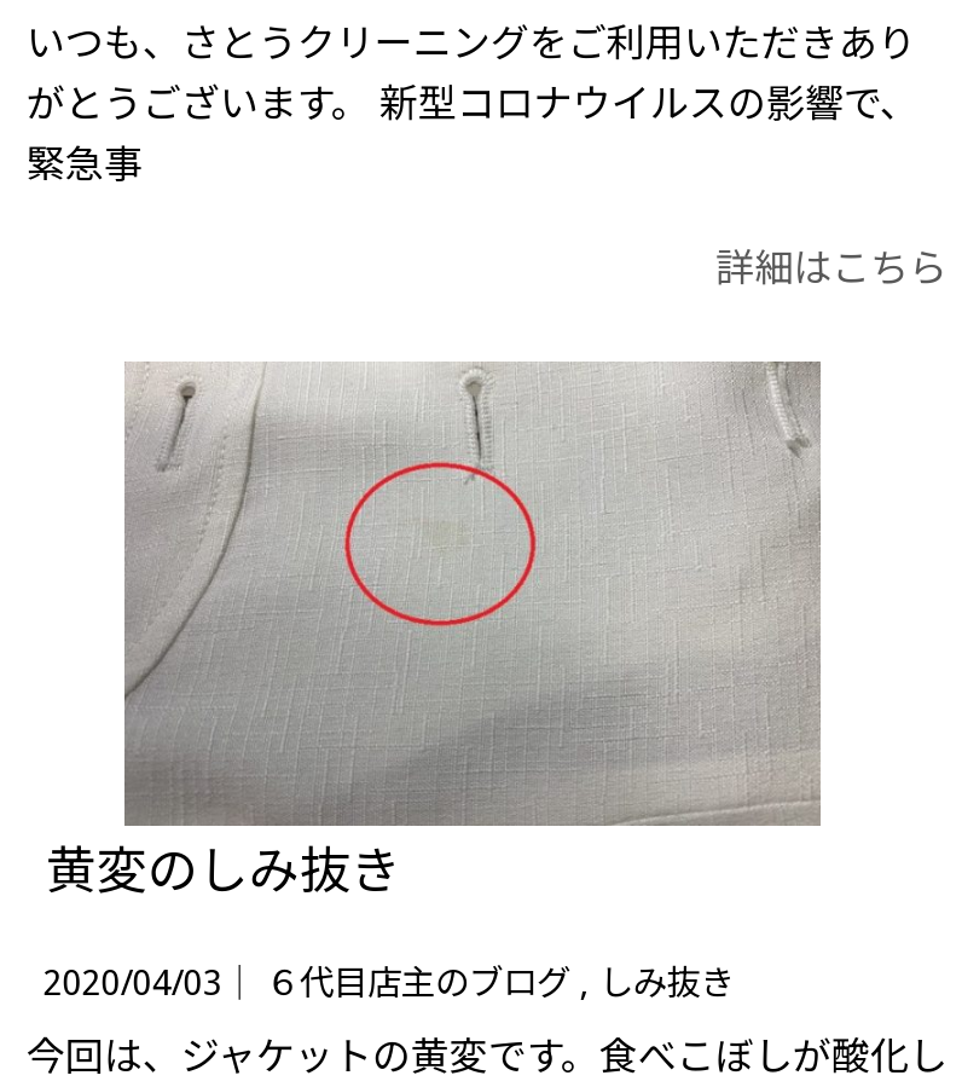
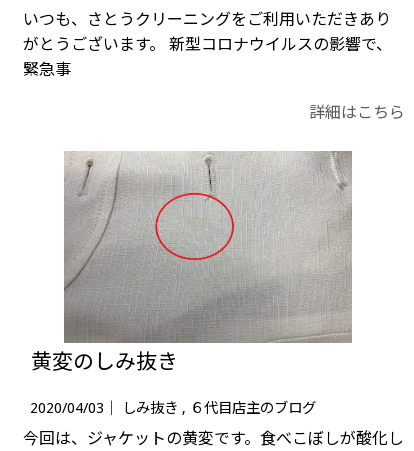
- 2020/04/03｜６代目店主のブログ
- しみ抜き
+ 2020/04/03｜しみ抜き
+ ６代目店主のブログ
